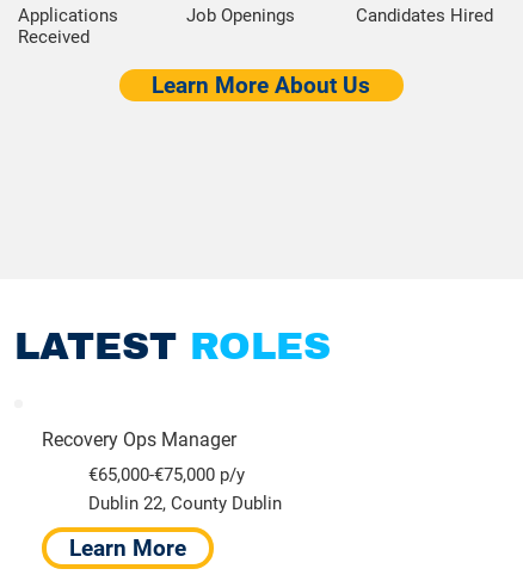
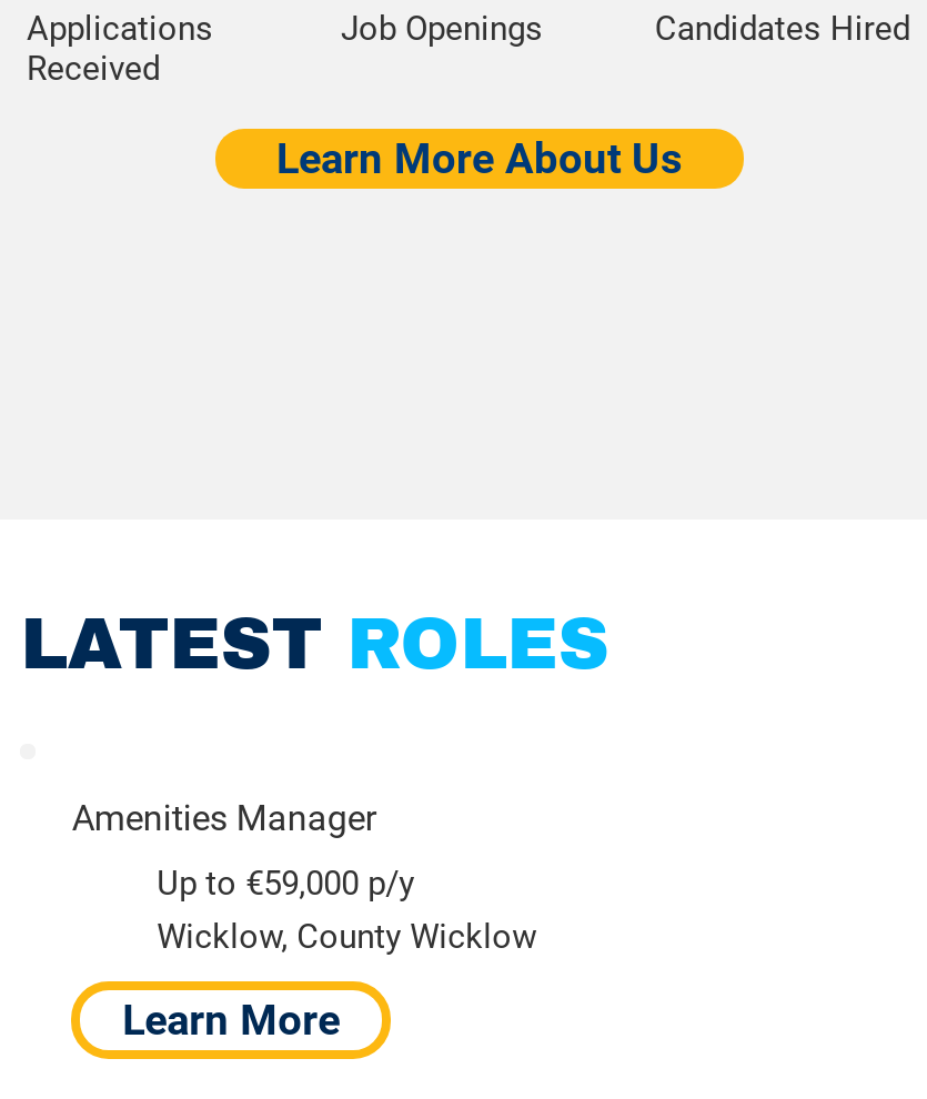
- Recovery Ops Manager
+ Amenities Manager

- €65,000-€75,000 p/y
- Dublin 22, County Dublin
+ Up to €59,000 p/y
+ Wicklow, County Wicklow
